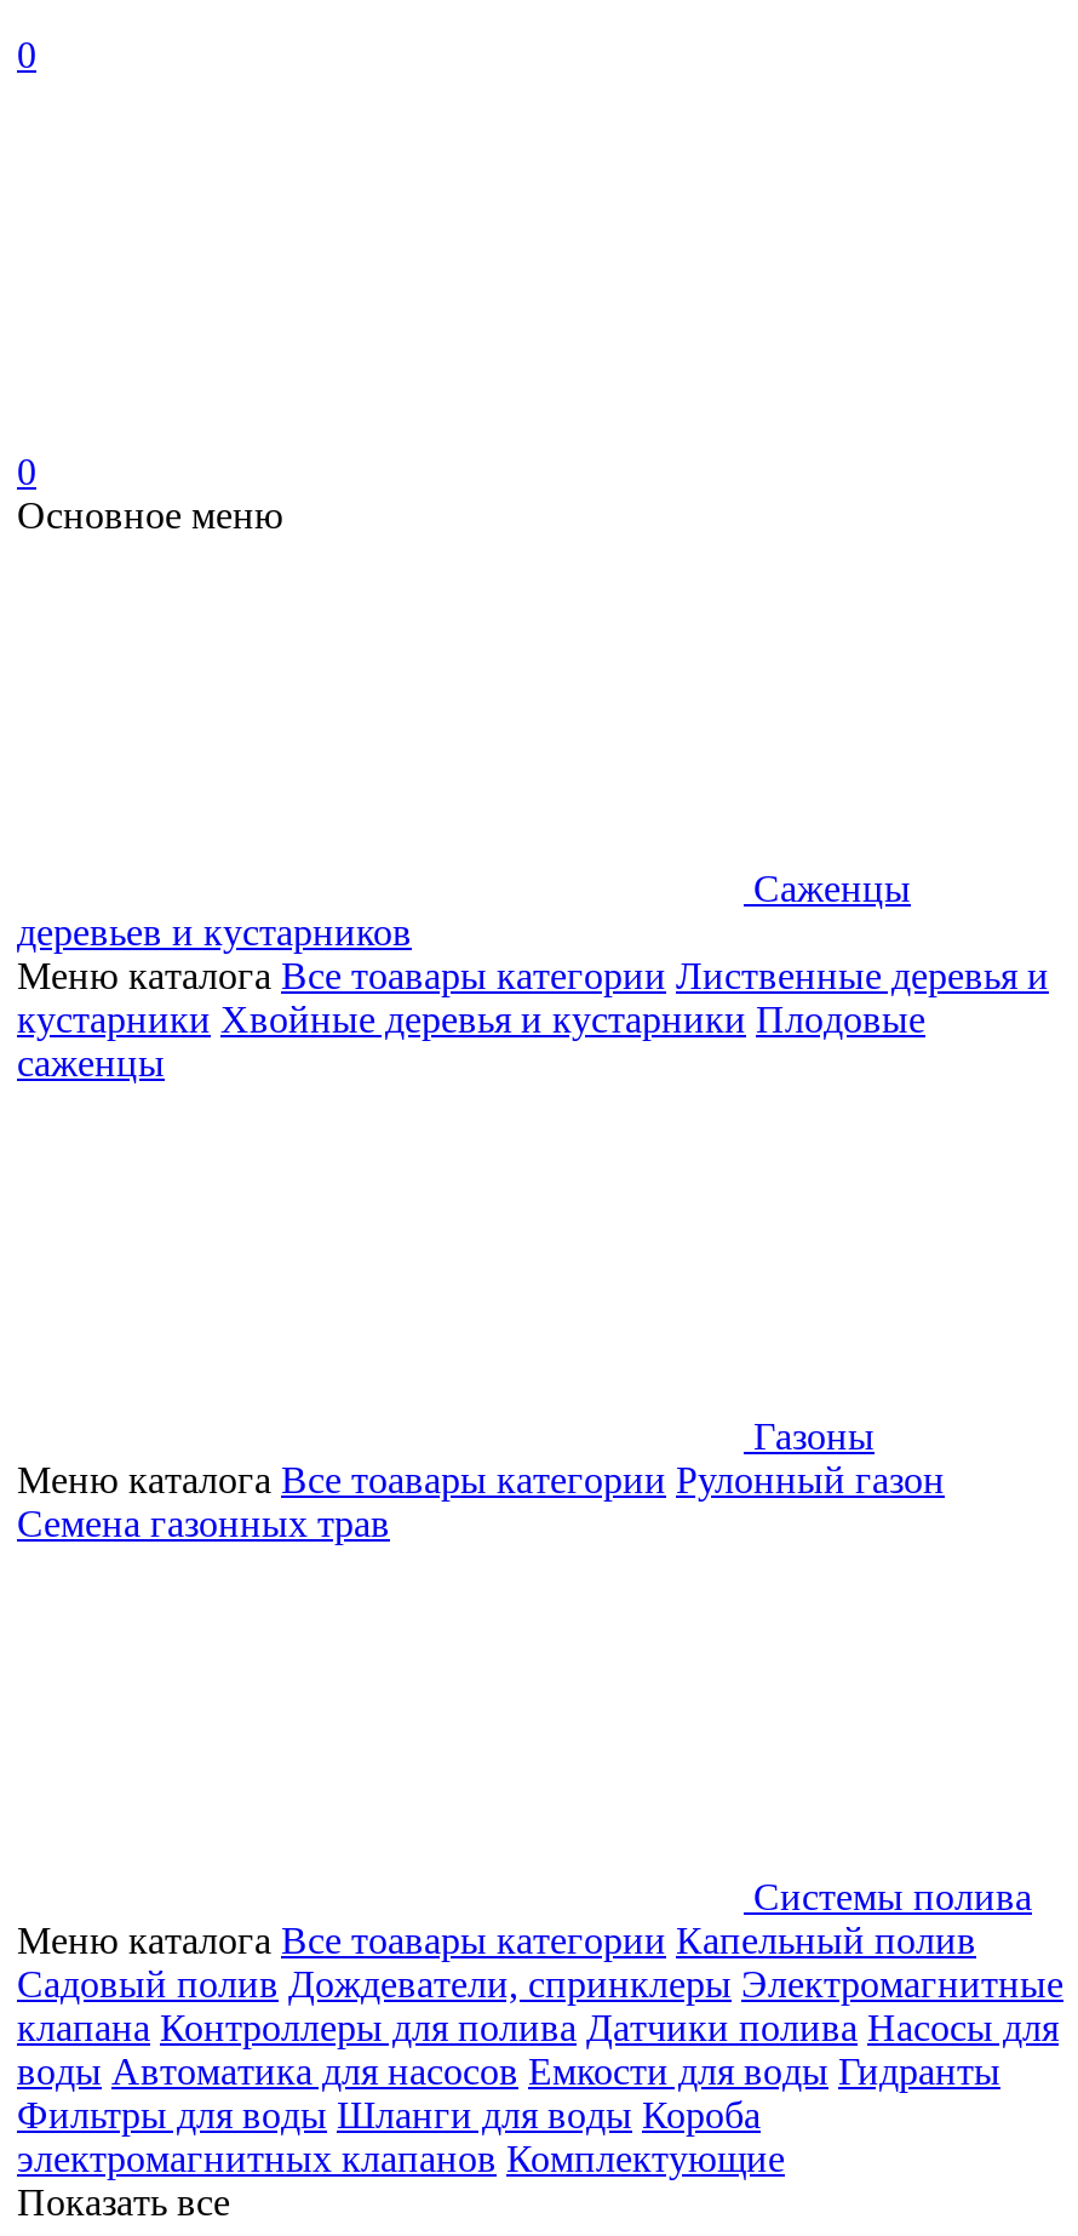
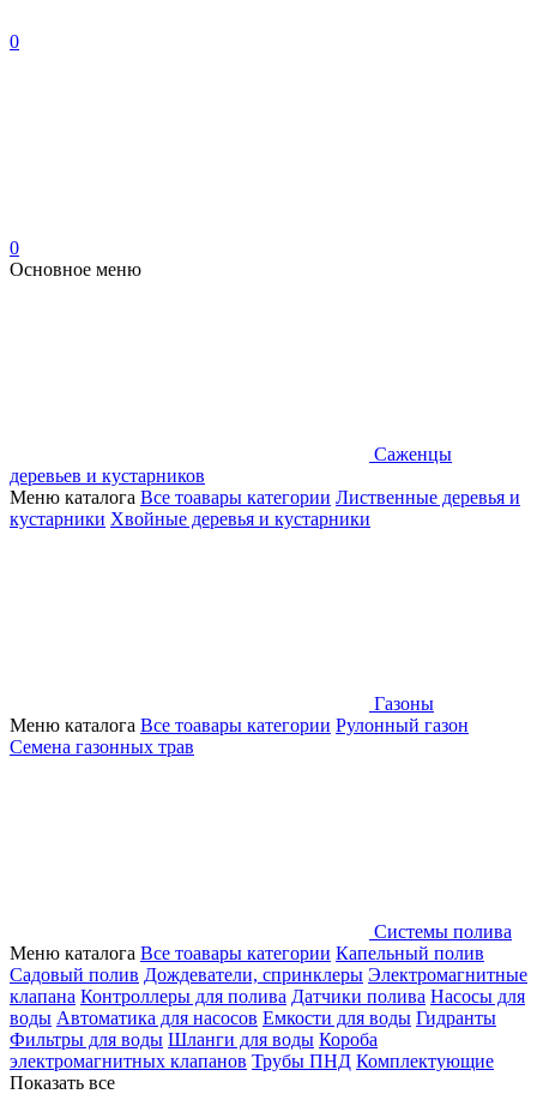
- кустарники Хвойные деревья и кустарники Плодовые
- саженцы
+ кустарники Хвойные деревья и кустарники

- электромагнитных клапанов Комплектующие
+ электромагнитных клапанов Трубы ПНД Комплектующие
